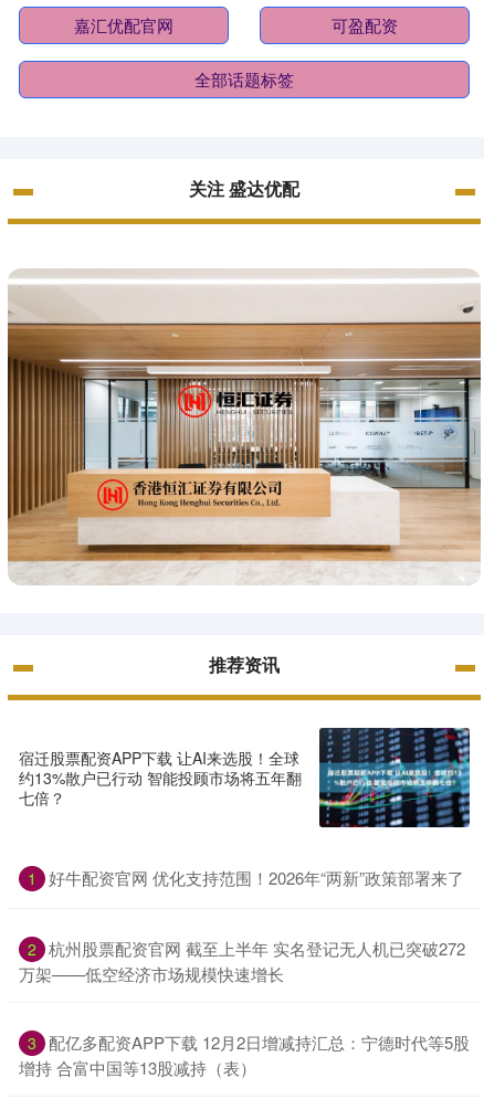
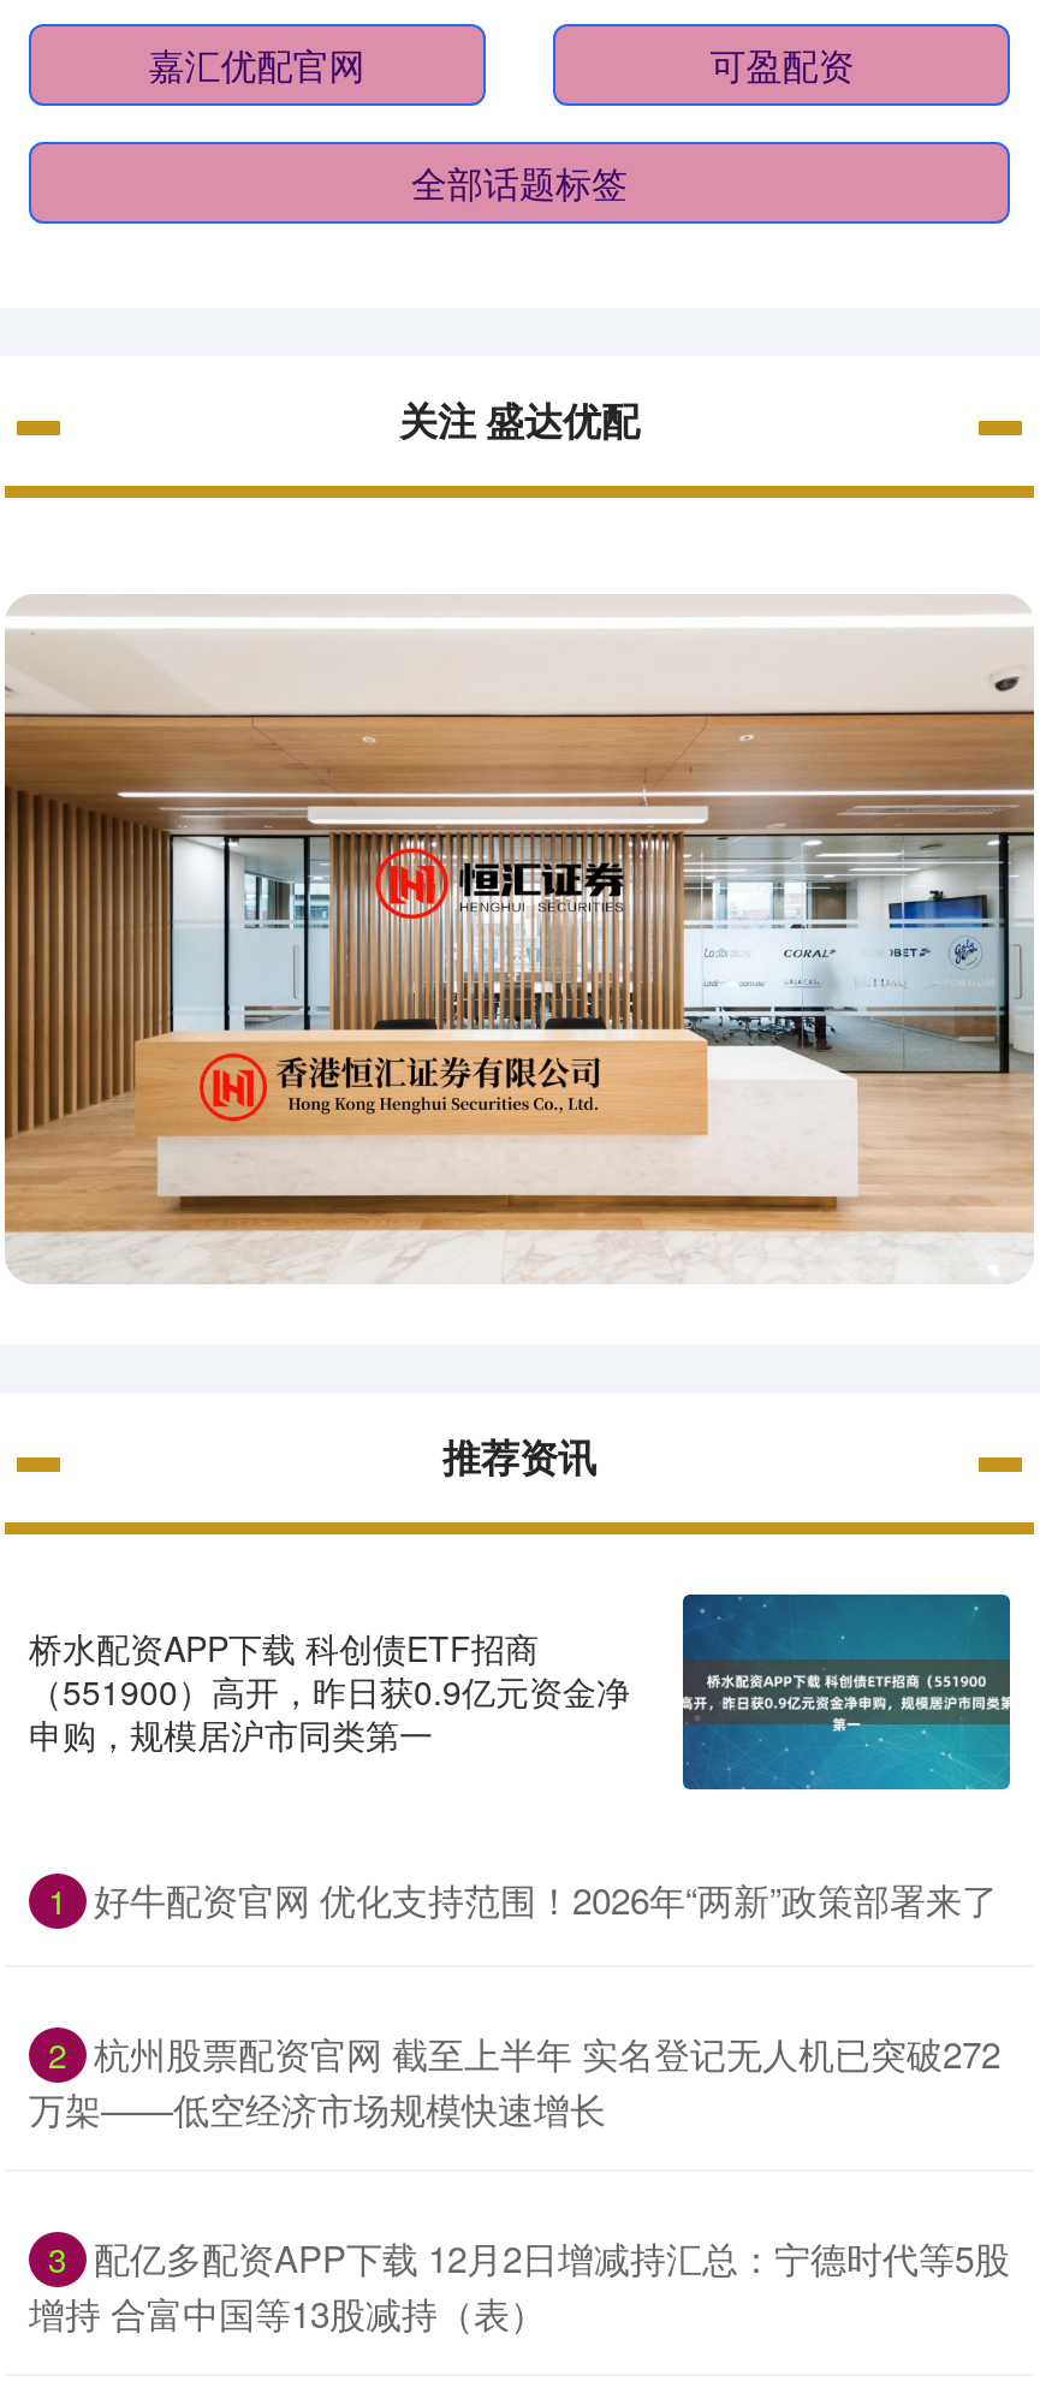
- [image]
- 宿迁股票配资APP下载 让AI来选股！全球
- 约13%散户已行动 智能投顾市场将五年翻
- 七倍？
+ [image]
+ 桥水配资APP下载 科创债ETF招商
+ （551900）高开，昨日获0.9亿元资金净
+ 申购，规模居沪市同类第一
